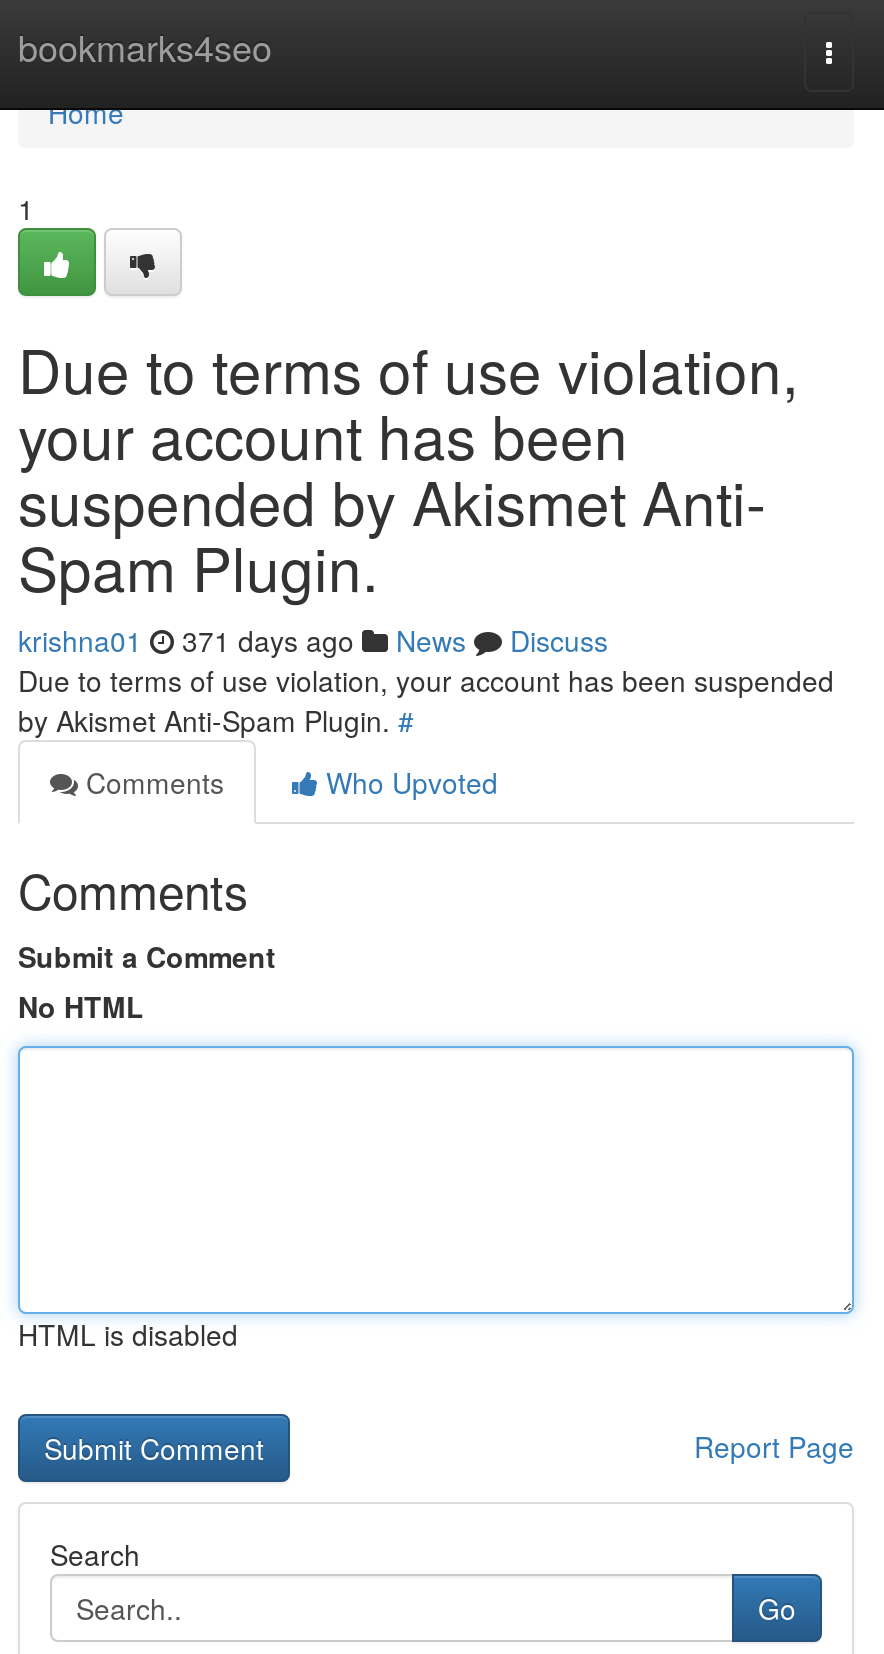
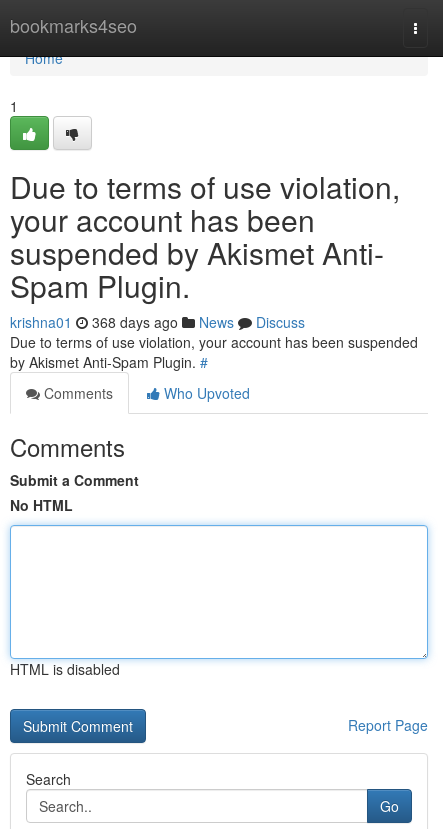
- krishna01 371 days ago News Discuss
+ krishna01 368 days ago News Discuss
